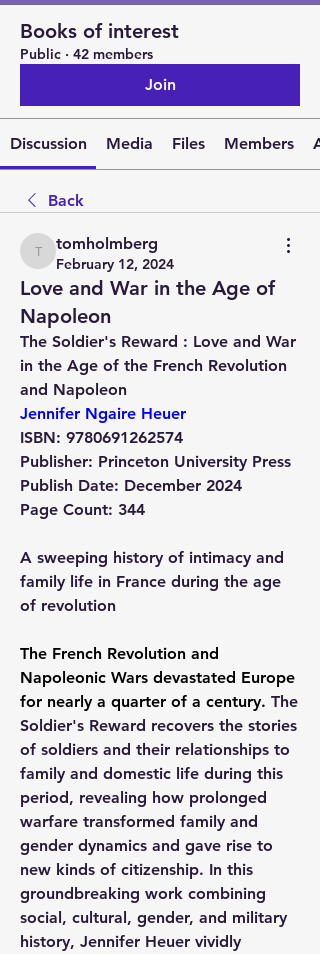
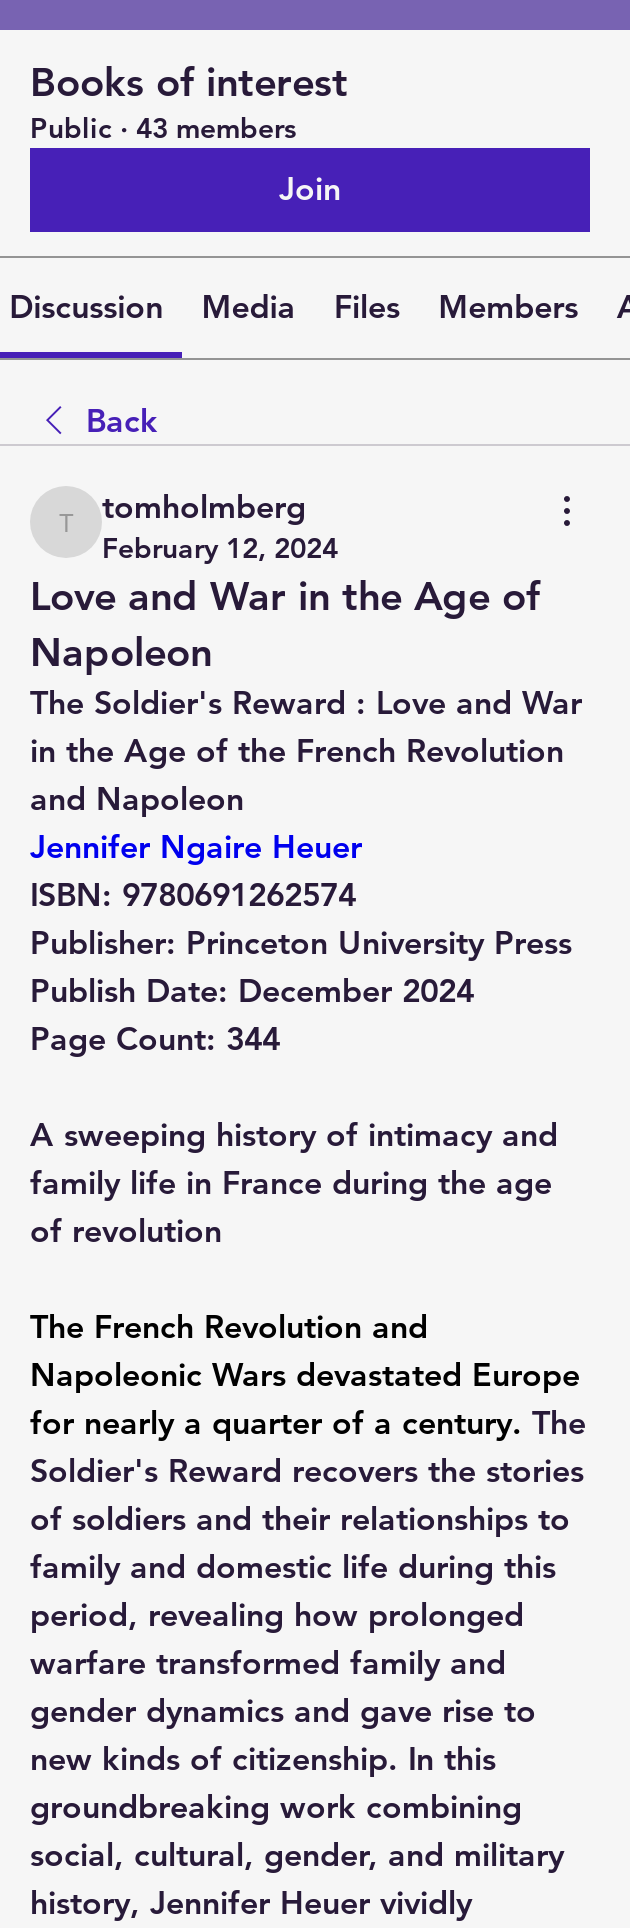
- Public · 42 members
+ Public · 43 members
